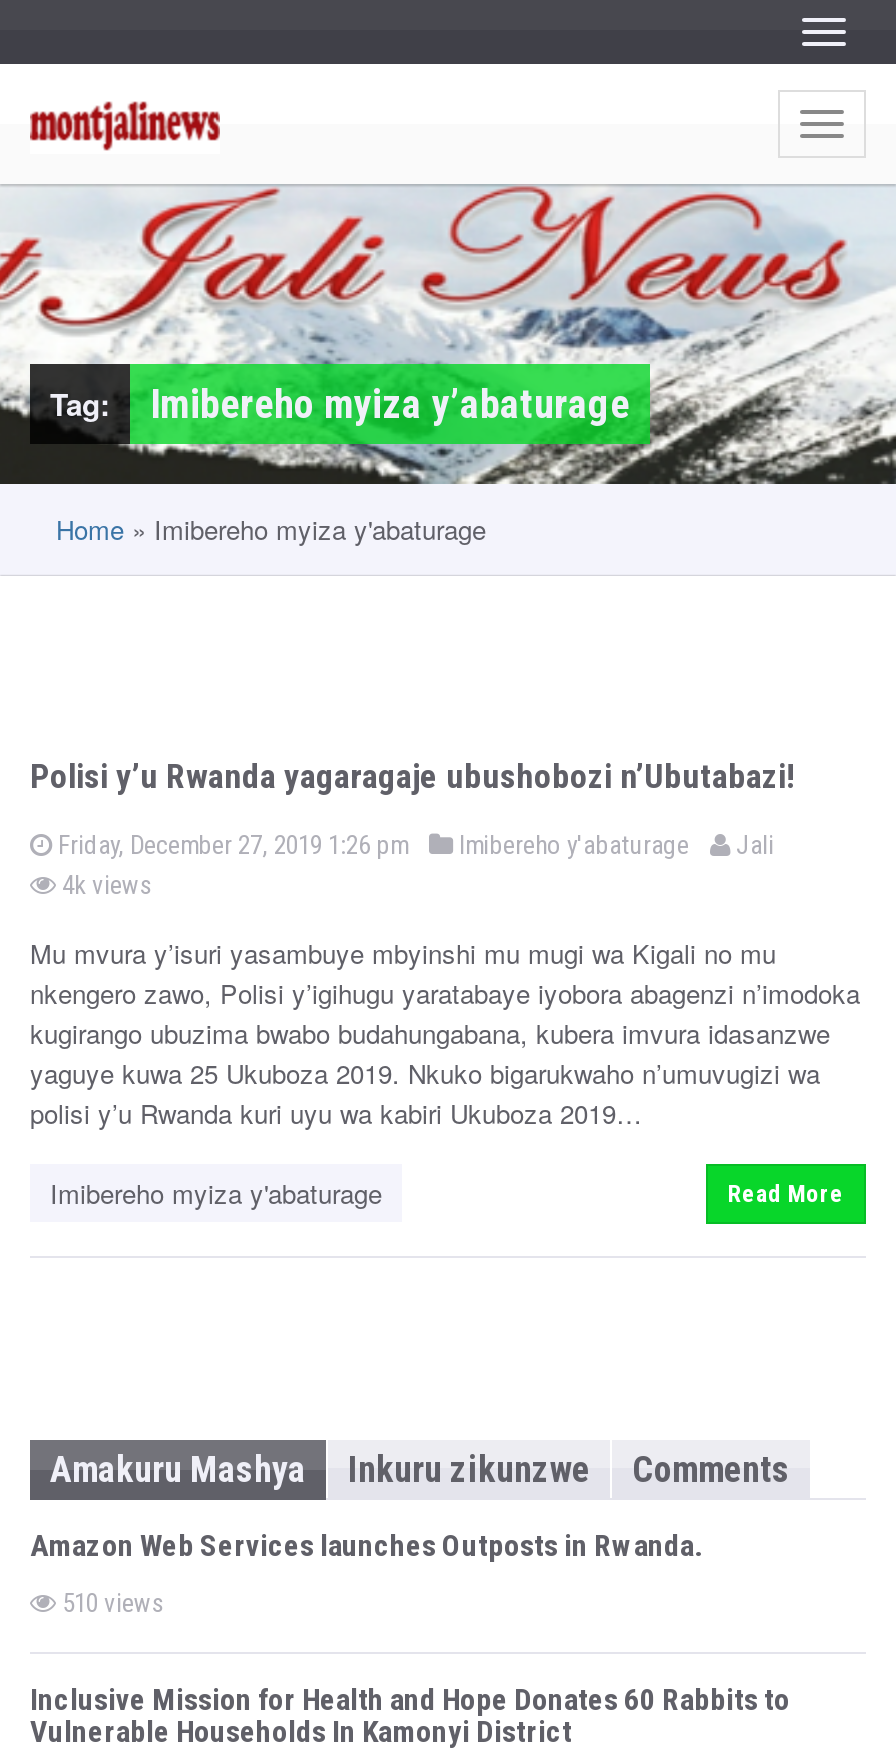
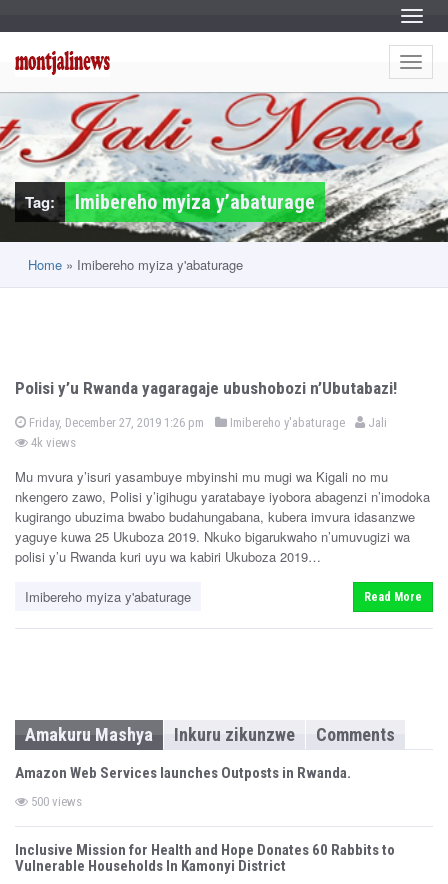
- 510 views
+ 500 views
